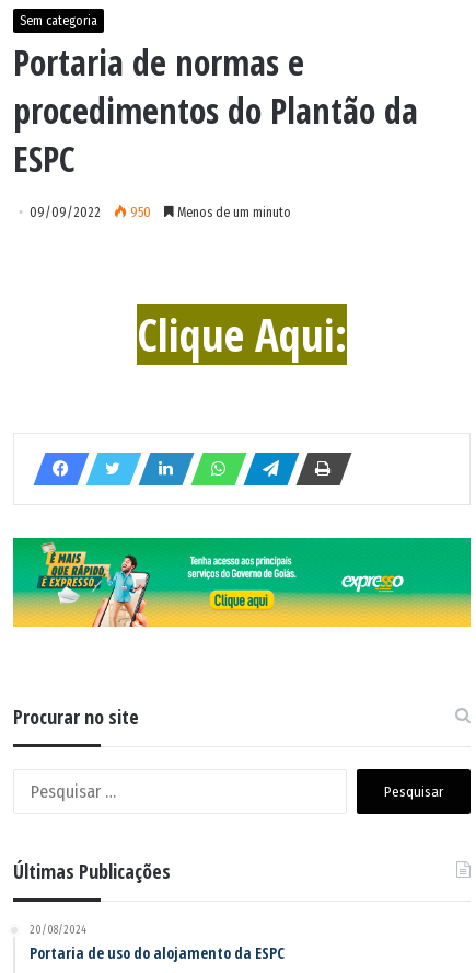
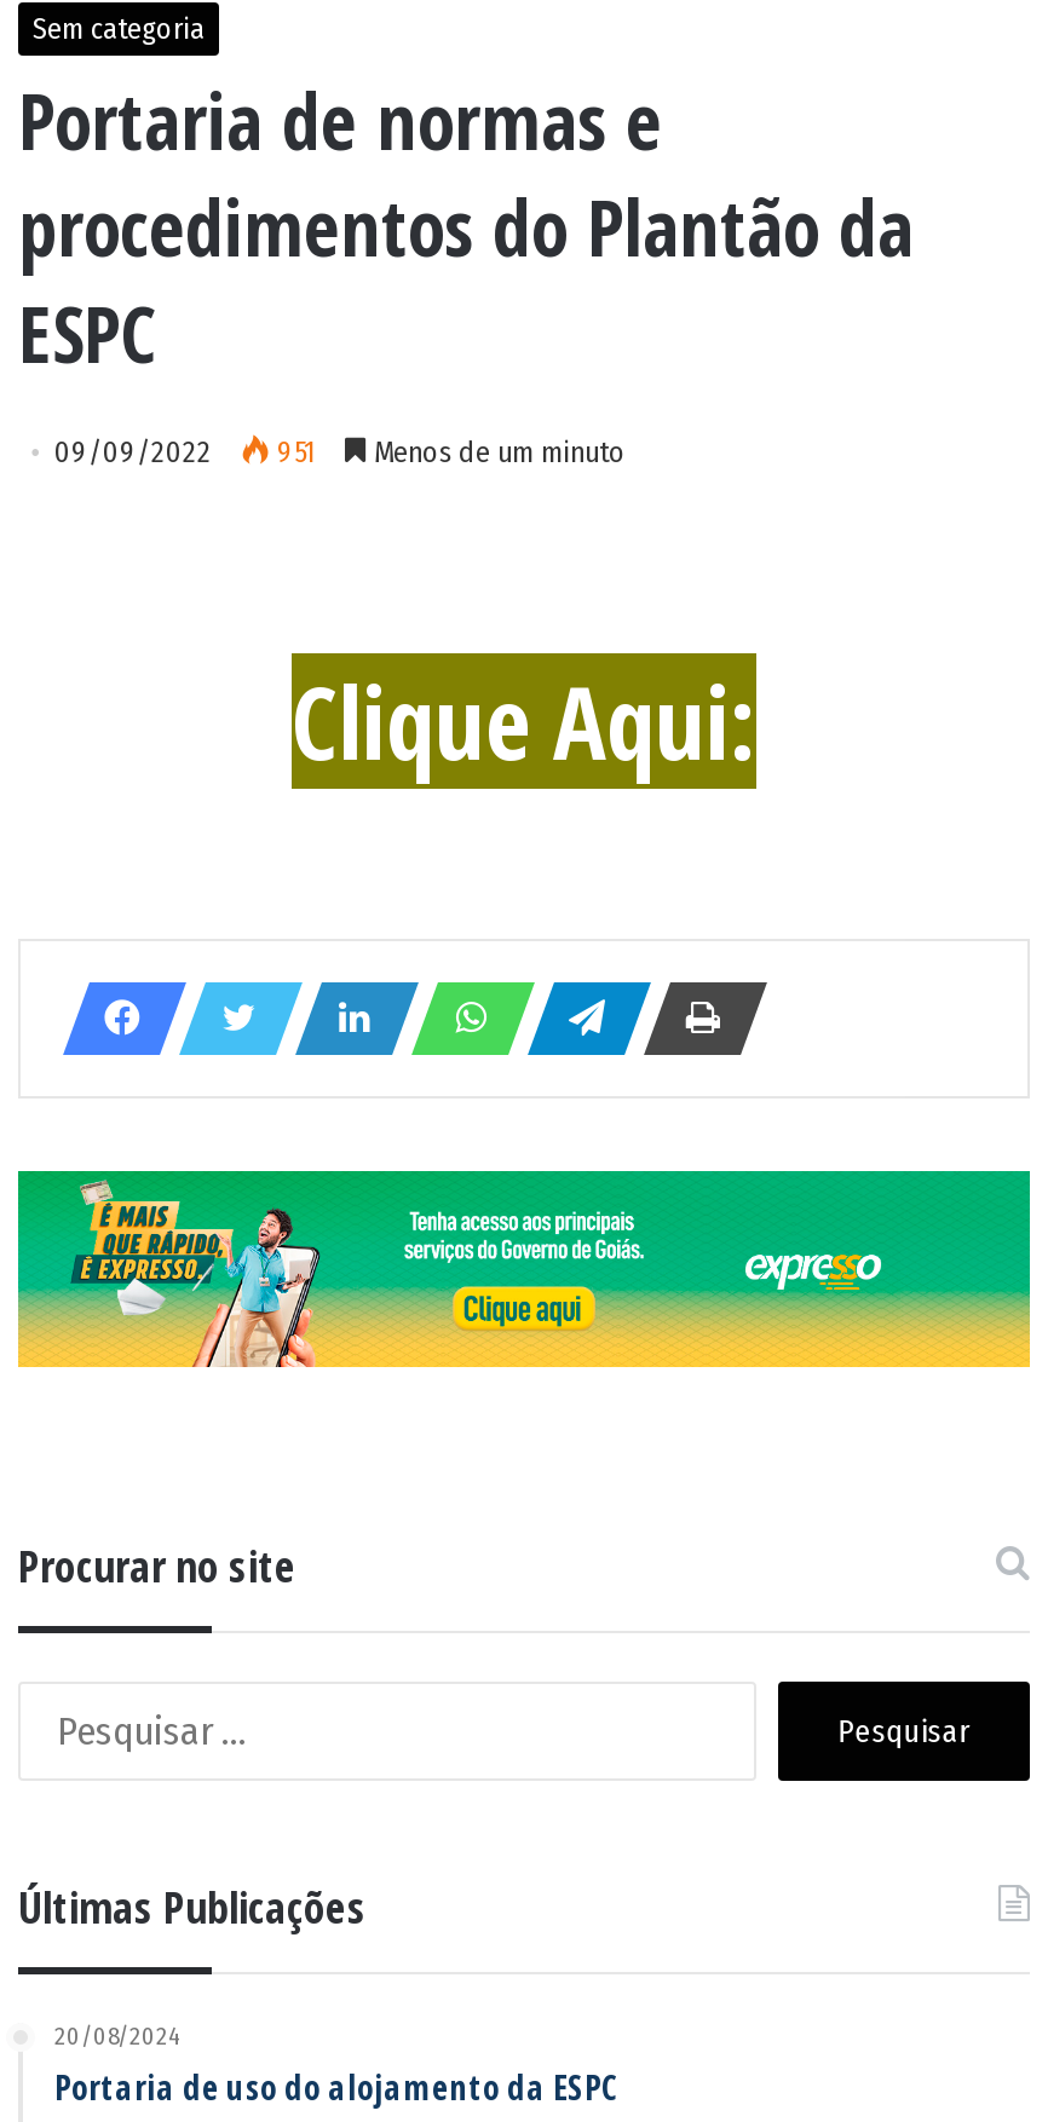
- 09/09/2022 950 Menos de um minuto
+ 09/09/2022 951 Menos de um minuto
